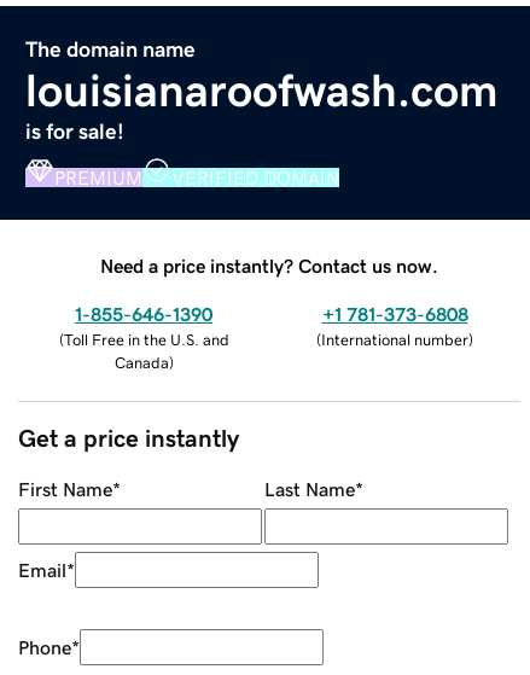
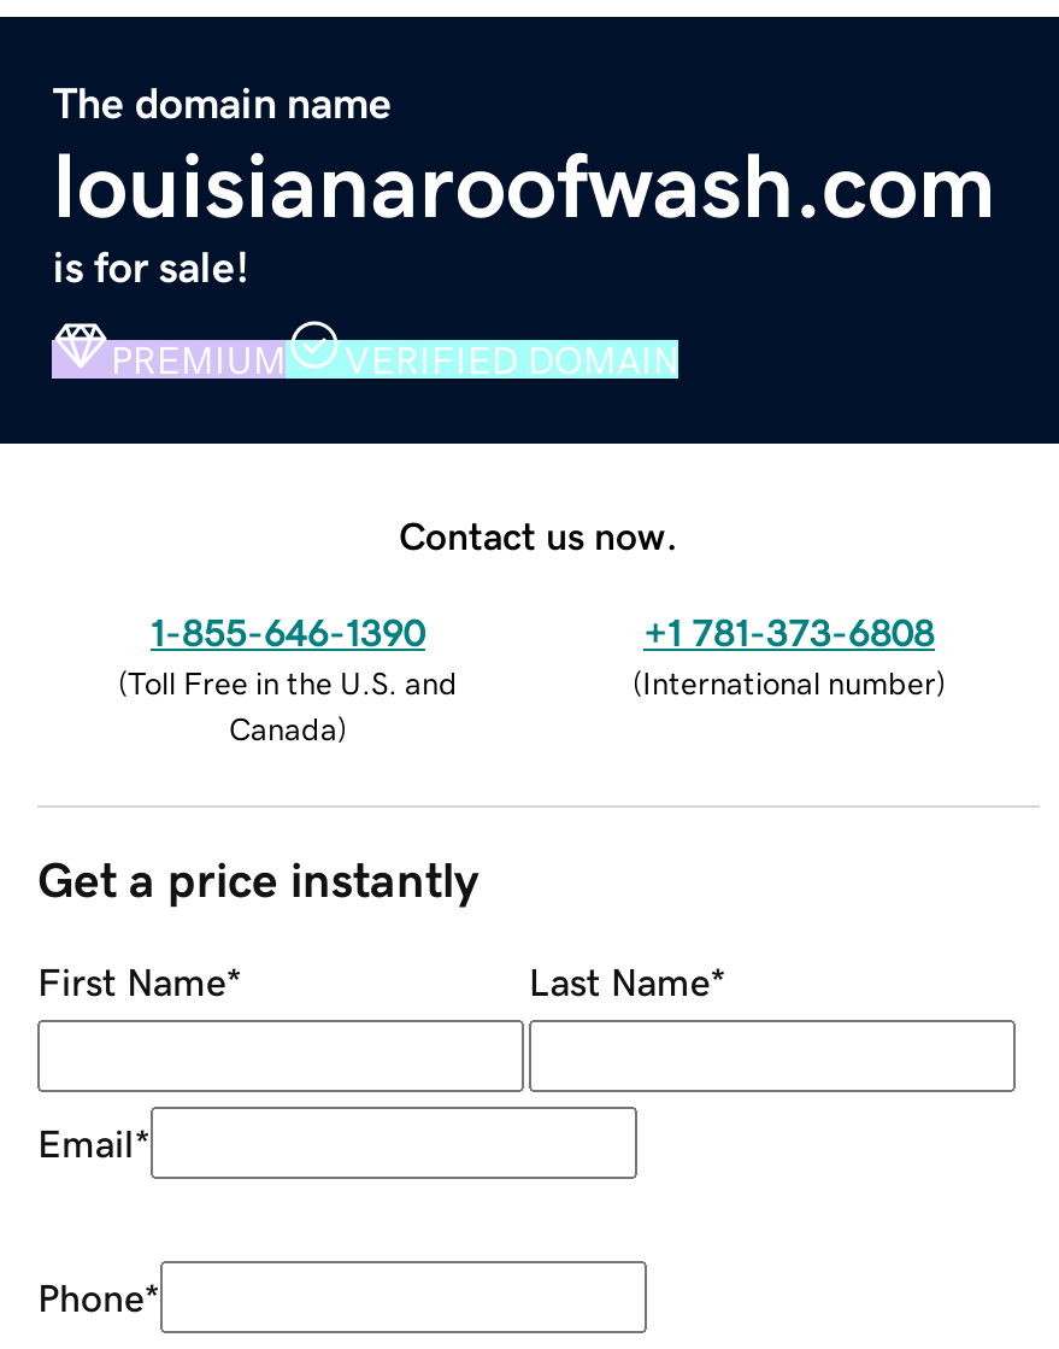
- Need a price instantly? Contact us now.
+ Contact us now.
